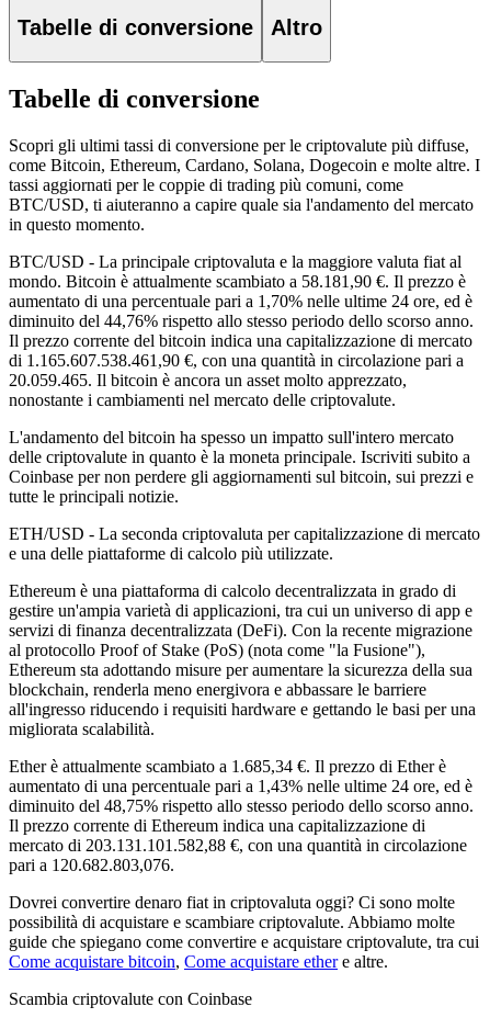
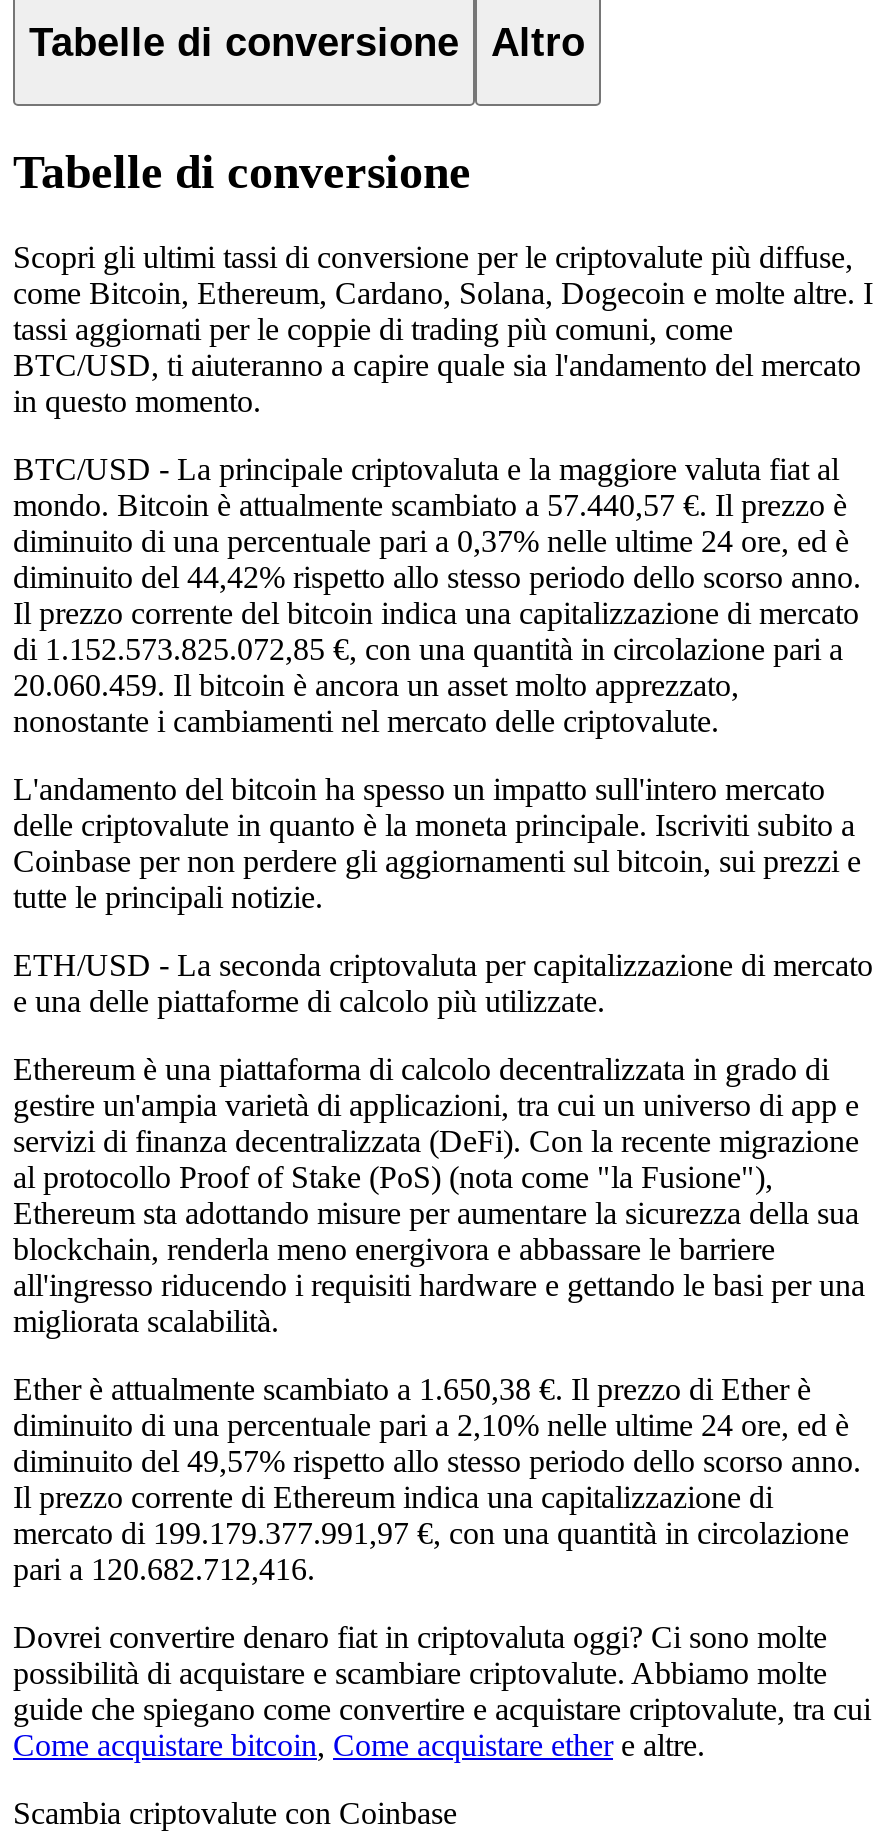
- mondo. Bitcoin è attualmente scambiato a 58.181,90 €. Il prezzo è
+ mondo. Bitcoin è attualmente scambiato a 57.440,57 €. Il prezzo è

- aumentato di una percentuale pari a 1,70% nelle ultime 24 ore, ed è
+ diminuito di una percentuale pari a 0,37% nelle ultime 24 ore, ed è

- diminuito del 44,76% rispetto allo stesso periodo dello scorso anno.
+ diminuito del 44,42% rispetto allo stesso periodo dello scorso anno.

- di 1.165.607.538.461,90 €, con una quantità in circolazione pari a
+ di 1.152.573.825.072,85 €, con una quantità in circolazione pari a

- 20.059.465. Il bitcoin è ancora un asset molto apprezzato,
+ 20.060.459. Il bitcoin è ancora un asset molto apprezzato,

- Ether è attualmente scambiato a 1.685,34 €. Il prezzo di Ether è
+ Ether è attualmente scambiato a 1.650,38 €. Il prezzo di Ether è

- aumentato di una percentuale pari a 1,43% nelle ultime 24 ore, ed è
+ diminuito di una percentuale pari a 2,10% nelle ultime 24 ore, ed è

- diminuito del 48,75% rispetto allo stesso periodo dello scorso anno.
+ diminuito del 49,57% rispetto allo stesso periodo dello scorso anno.

- mercato di 203.131.101.582,88 €, con una quantità in circolazione
+ mercato di 199.179.377.991,97 €, con una quantità in circolazione

- pari a 120.682.803,076.
+ pari a 120.682.712,416.
